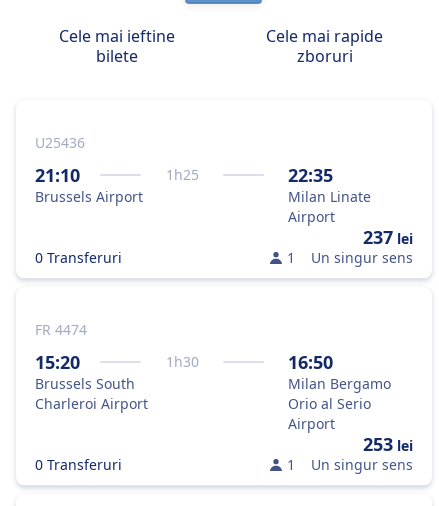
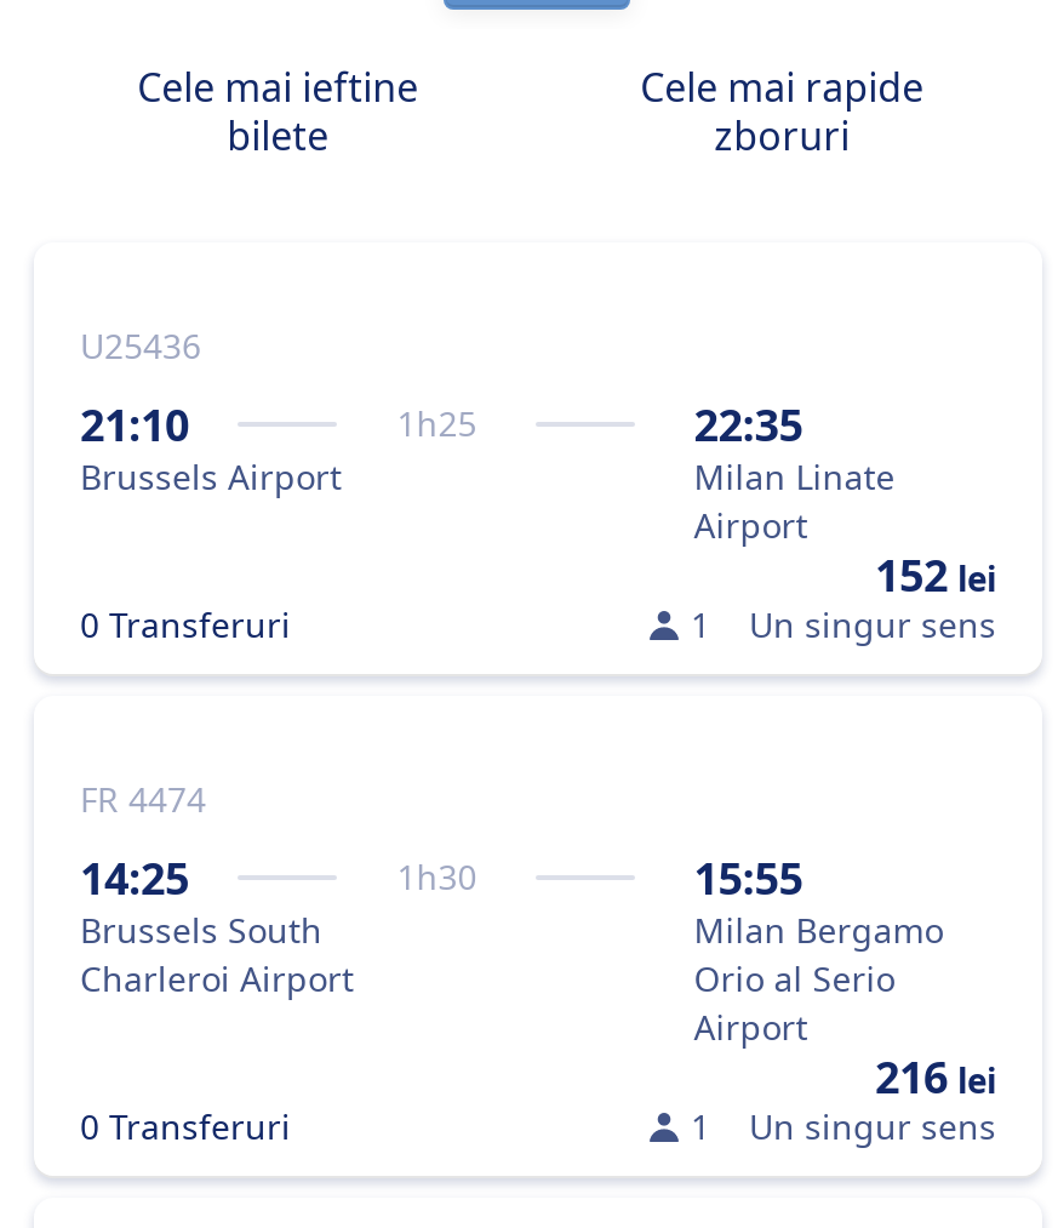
- 237 lei
+ 152 lei

- 15:20
+ 14:25

- 16:50
+ 15:55

- 253 lei
+ 216 lei
